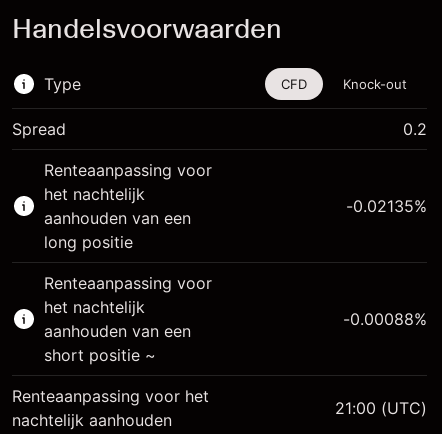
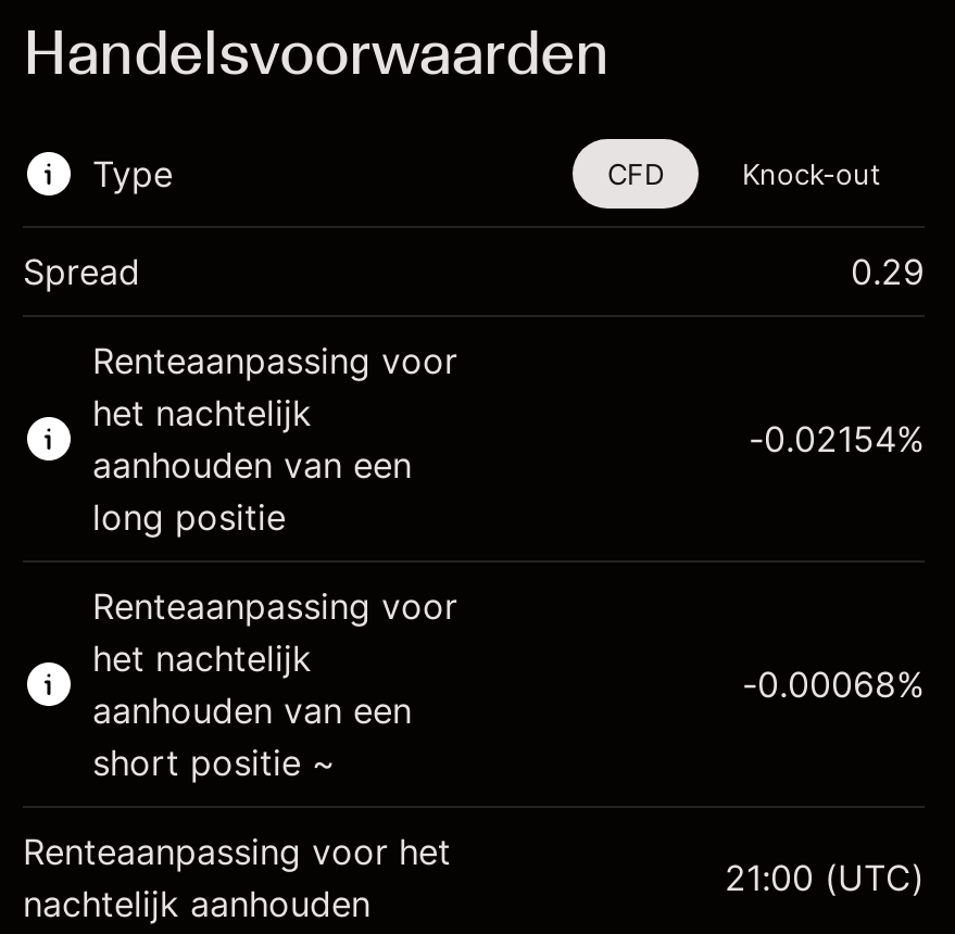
- 0.2
+ 0.29

- -0.02135%
+ -0.02154%

- -0.00088%
+ -0.00068%
